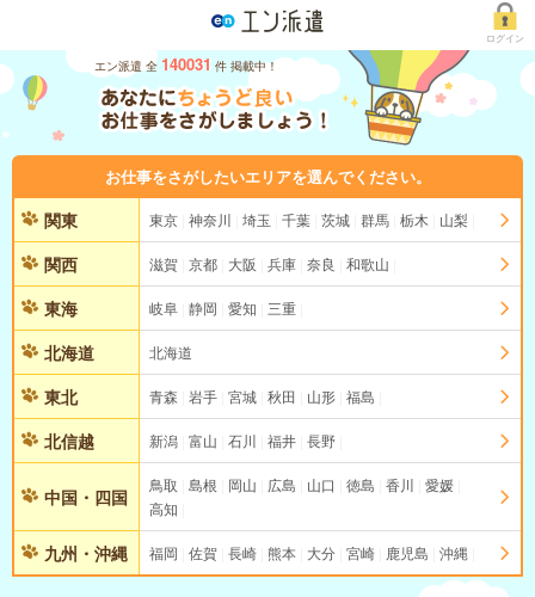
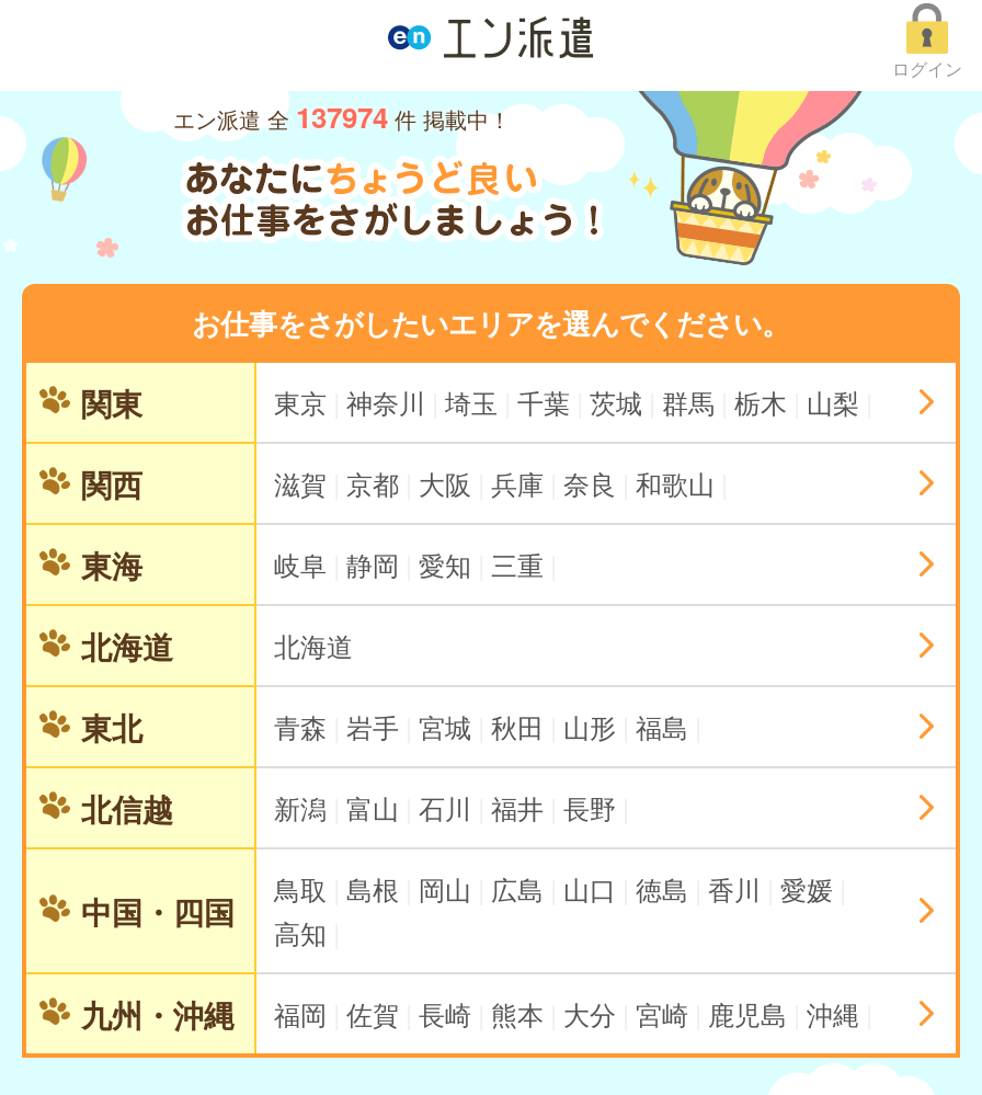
- エン派遣 全 140031 件 掲載中！
+ エン派遣 全 137974 件 掲載中！
